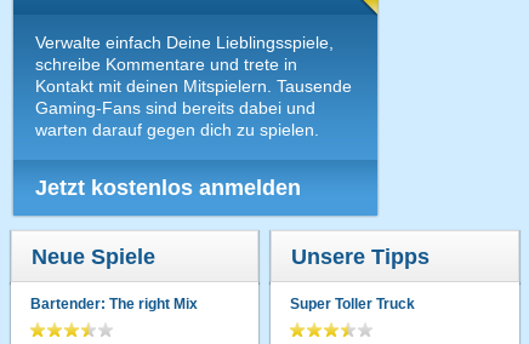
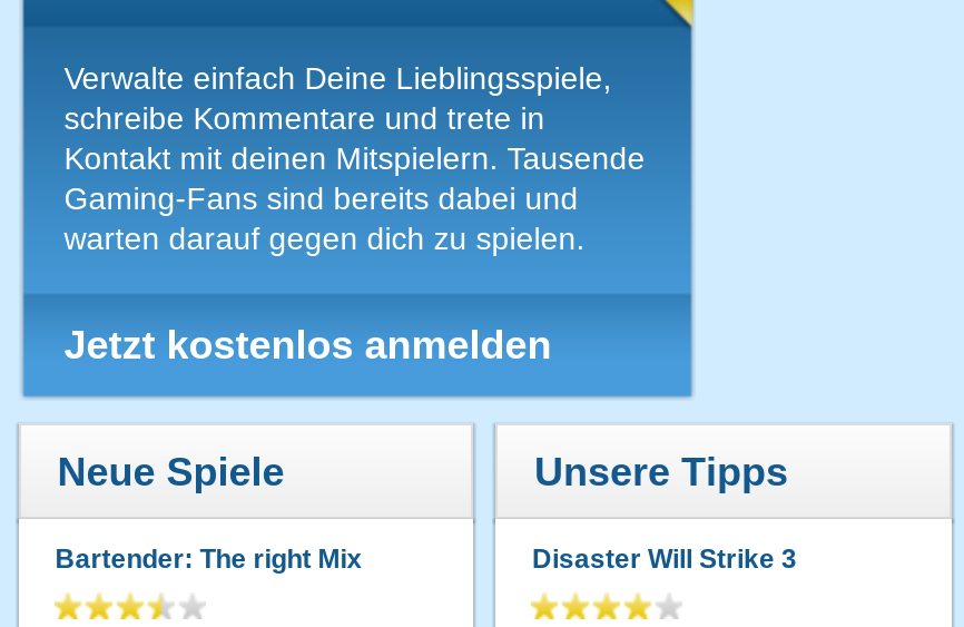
- Super Toller Truck
+ Disaster Will Strike 3
